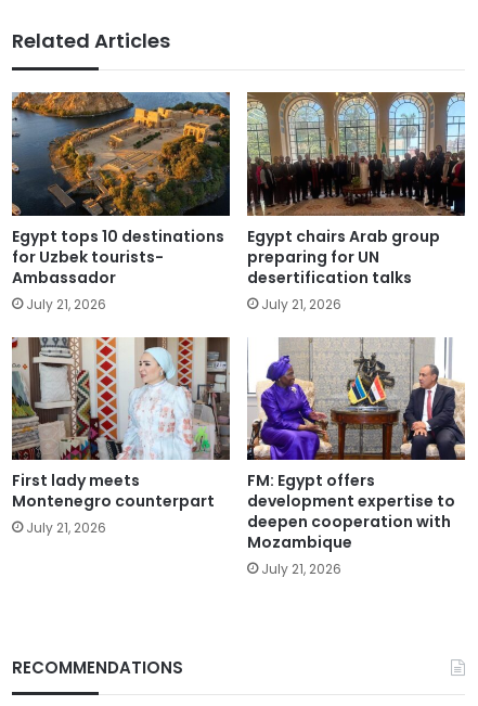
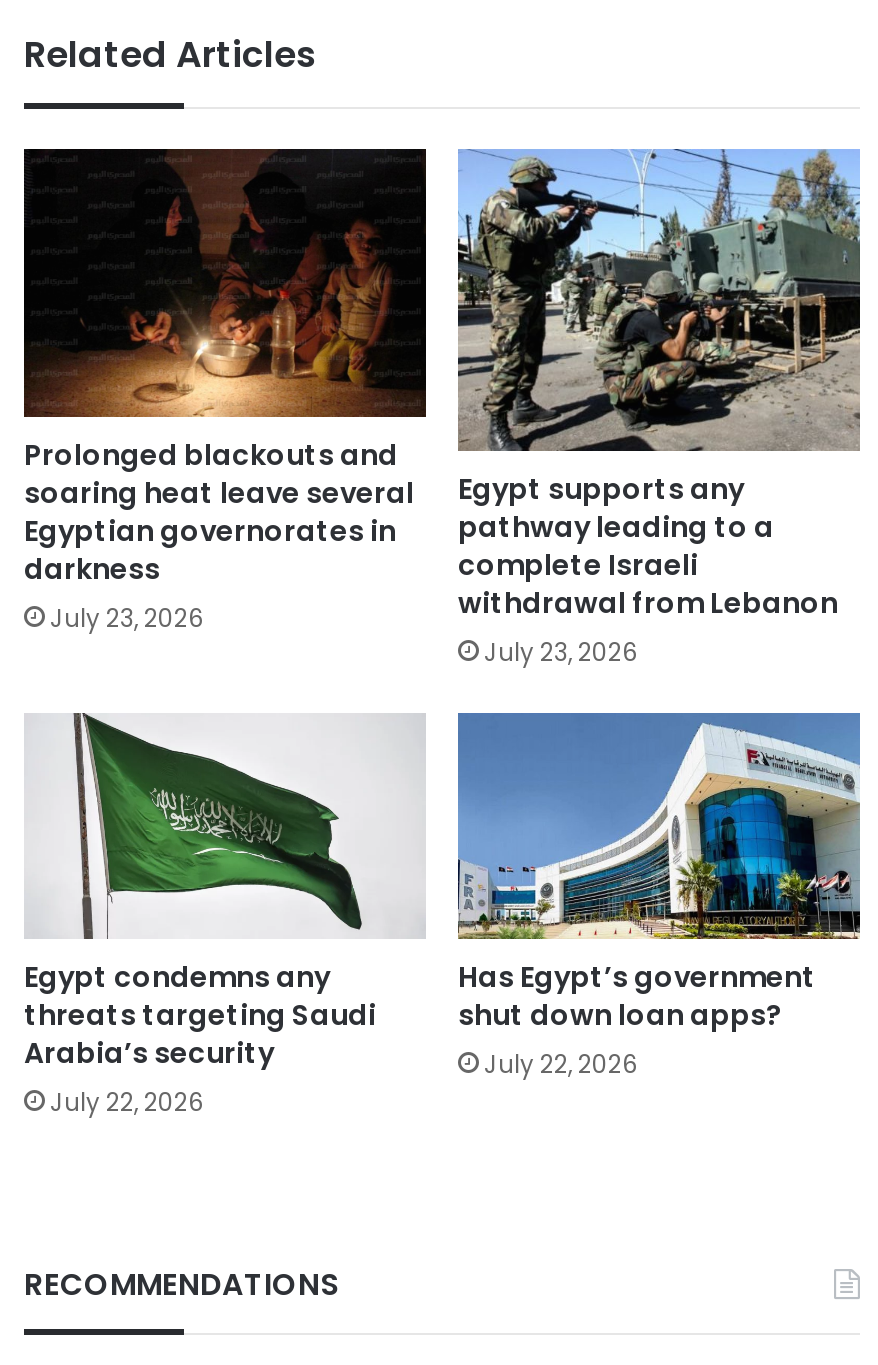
- [image]
- Egypt tops 10 destinations
- for Uzbek tourists-
- Ambassador
- July 21, 2026
+ [image]
+ Prolonged blackouts and
+ soaring heat leave several
+ Egyptian governorates in
+ darkness
+ July 23, 2026

- [image]
- Egypt chairs Arab group
- preparing for UN
- desertification talks
- July 21, 2026
+ [image]
+ Egypt supports any
+ pathway leading to a
+ complete Israeli
+ withdrawal from Lebanon
+ July 23, 2026

- [image]
+ [image]

- [image]
+ [image]

- First lady meets
- Montenegro counterpart
- July 21, 2026
+ Egypt condemns any
+ threats targeting Saudi
+ Arabia’s security
+ July 22, 2026

- FM: Egypt offers
- development expertise to
- deepen cooperation with
- Mozambique
- July 21, 2026
+ Has Egypt’s government
+ shut down loan apps?
+ July 22, 2026
